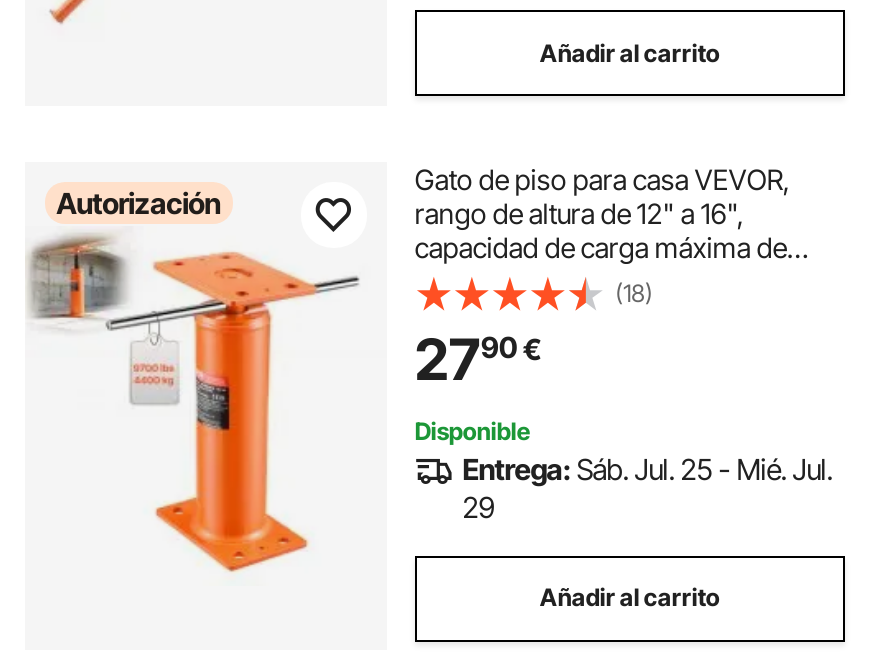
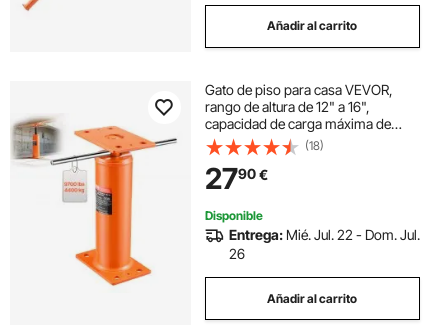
- Autorización

- Entrega: Sáb. Jul. 25 - Mié. Jul.
+ Entrega: Mié. Jul. 22 - Dom. Jul.

- 29
+ 26
